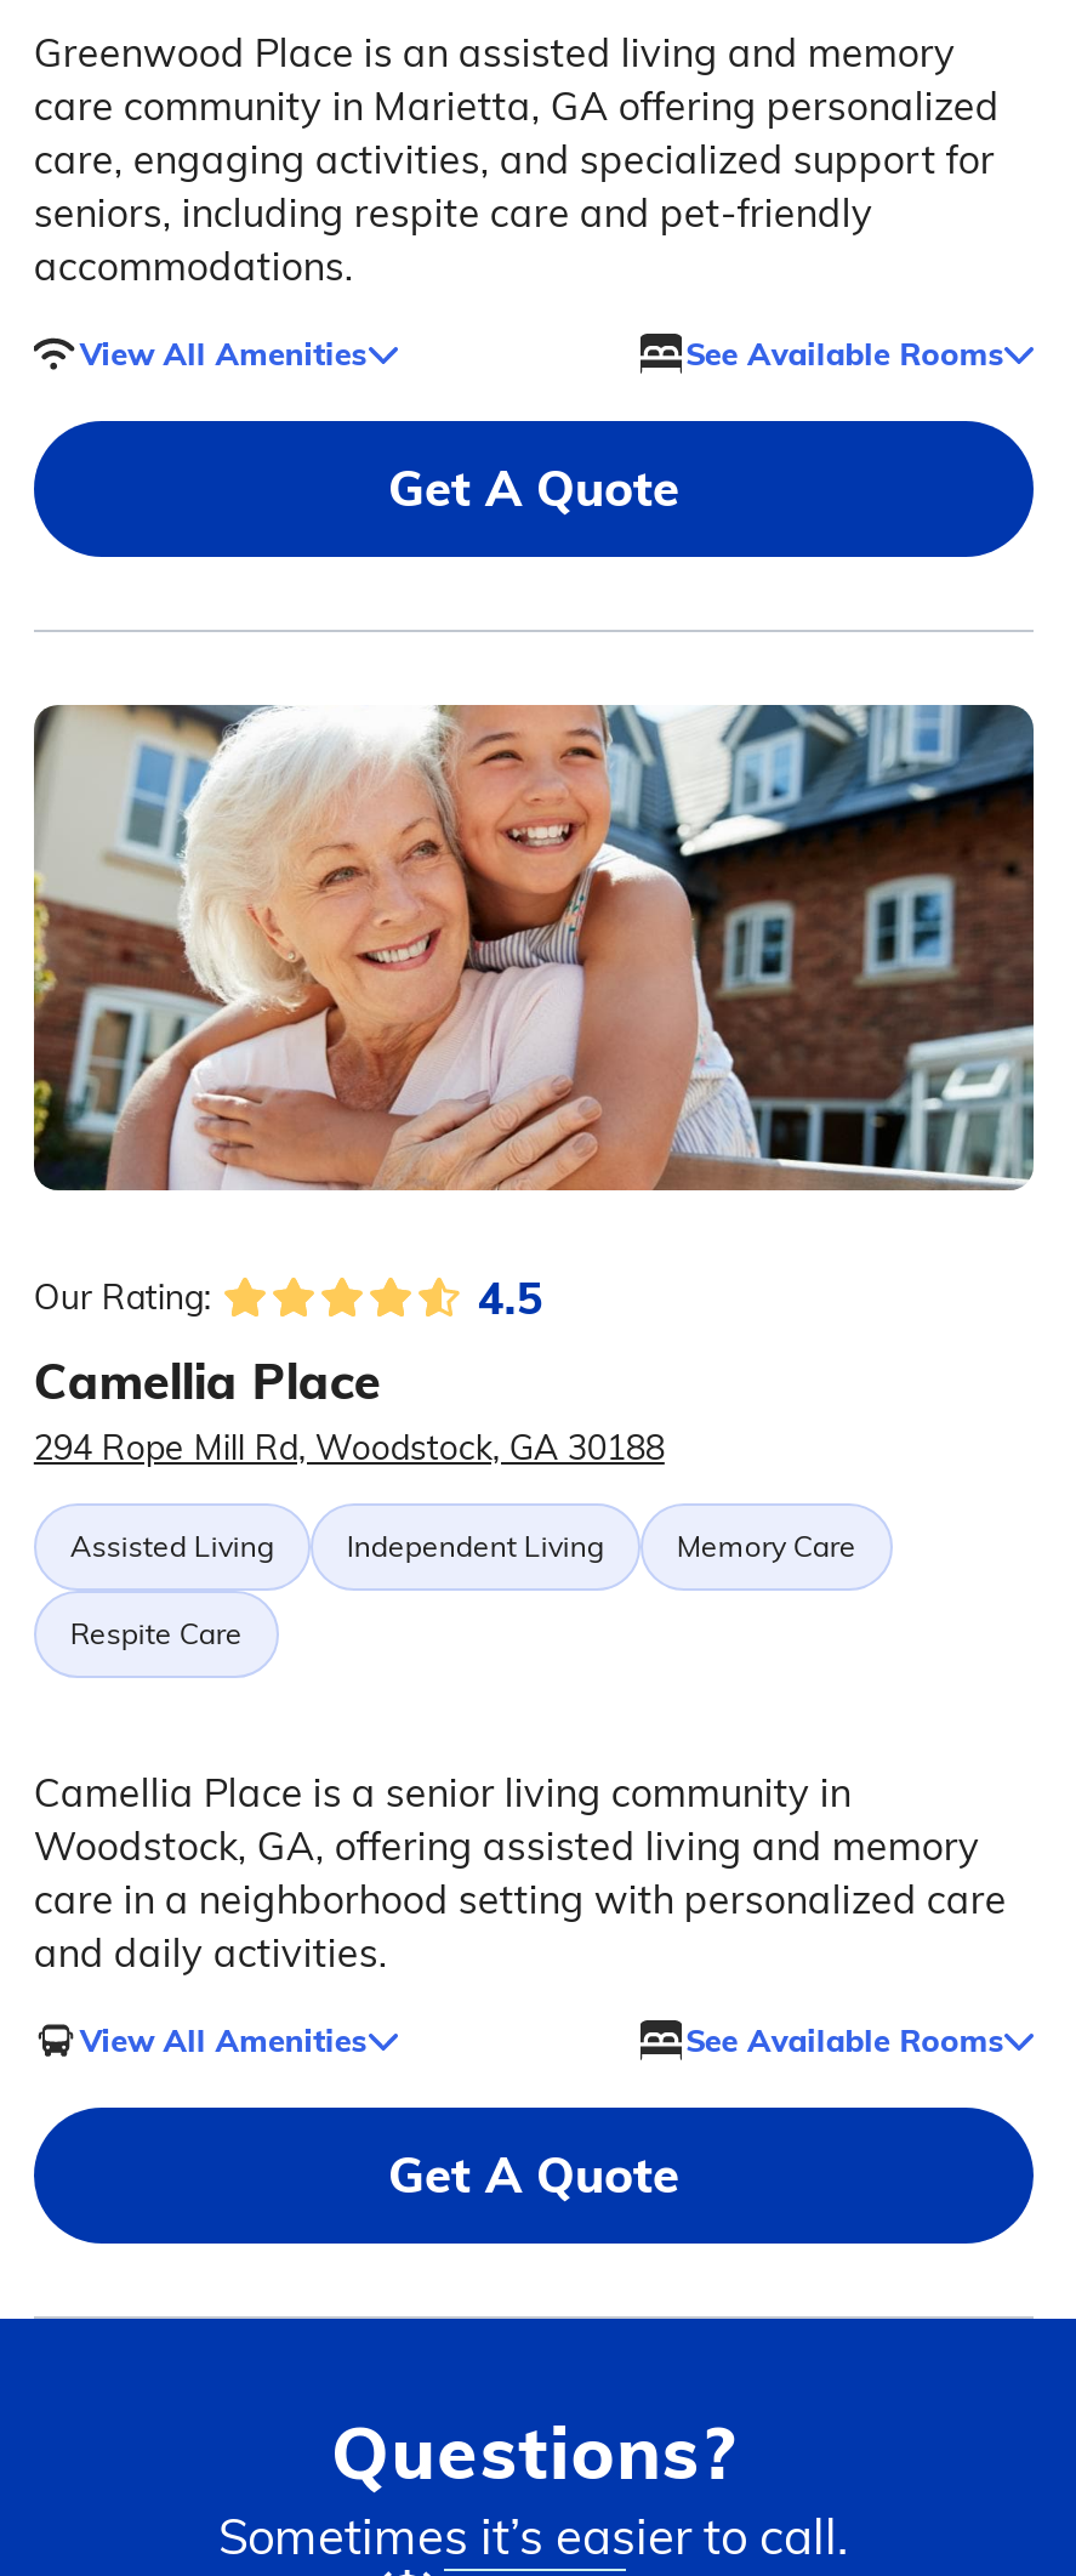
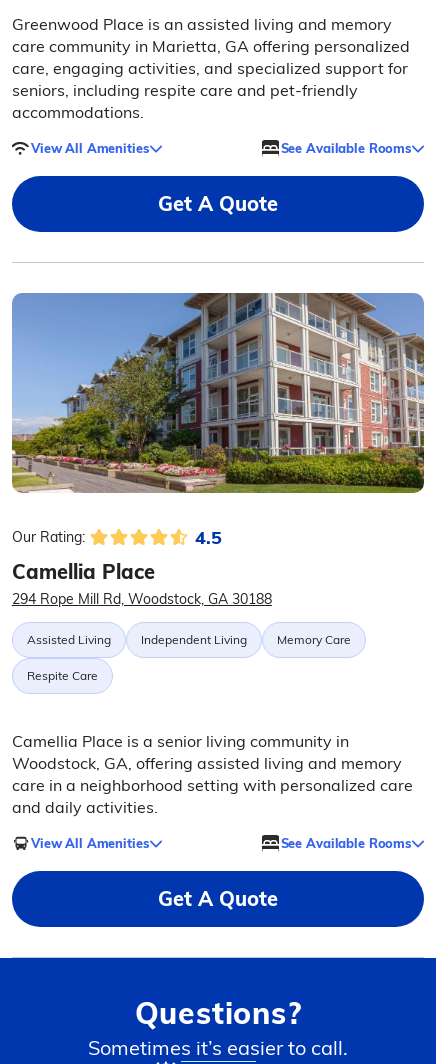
- [image]
+ [image]
